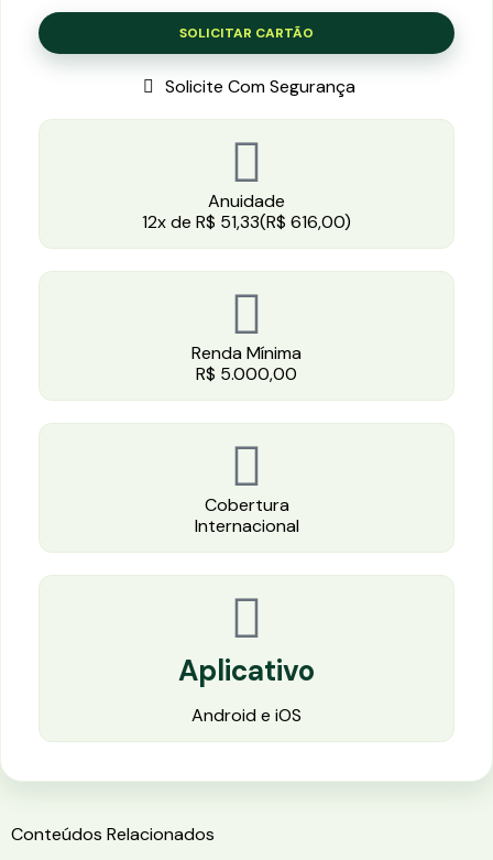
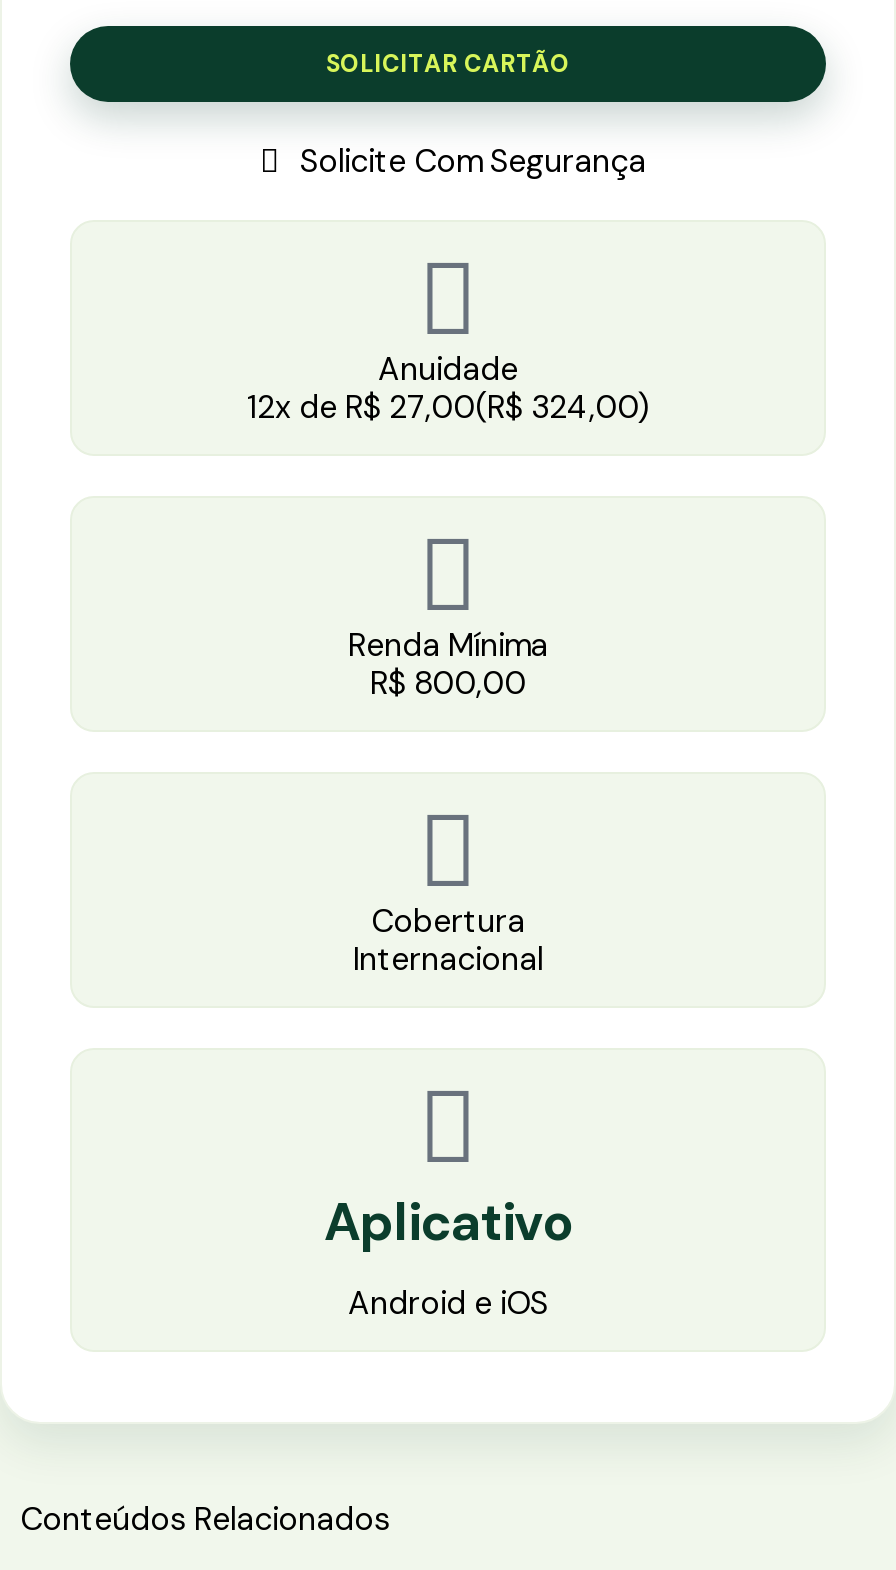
- 12x de R$ 51,33(R$ 616,00)
+ 12x de R$ 27,00(R$ 324,00)

- R$ 5.000,00
+ R$ 800,00
